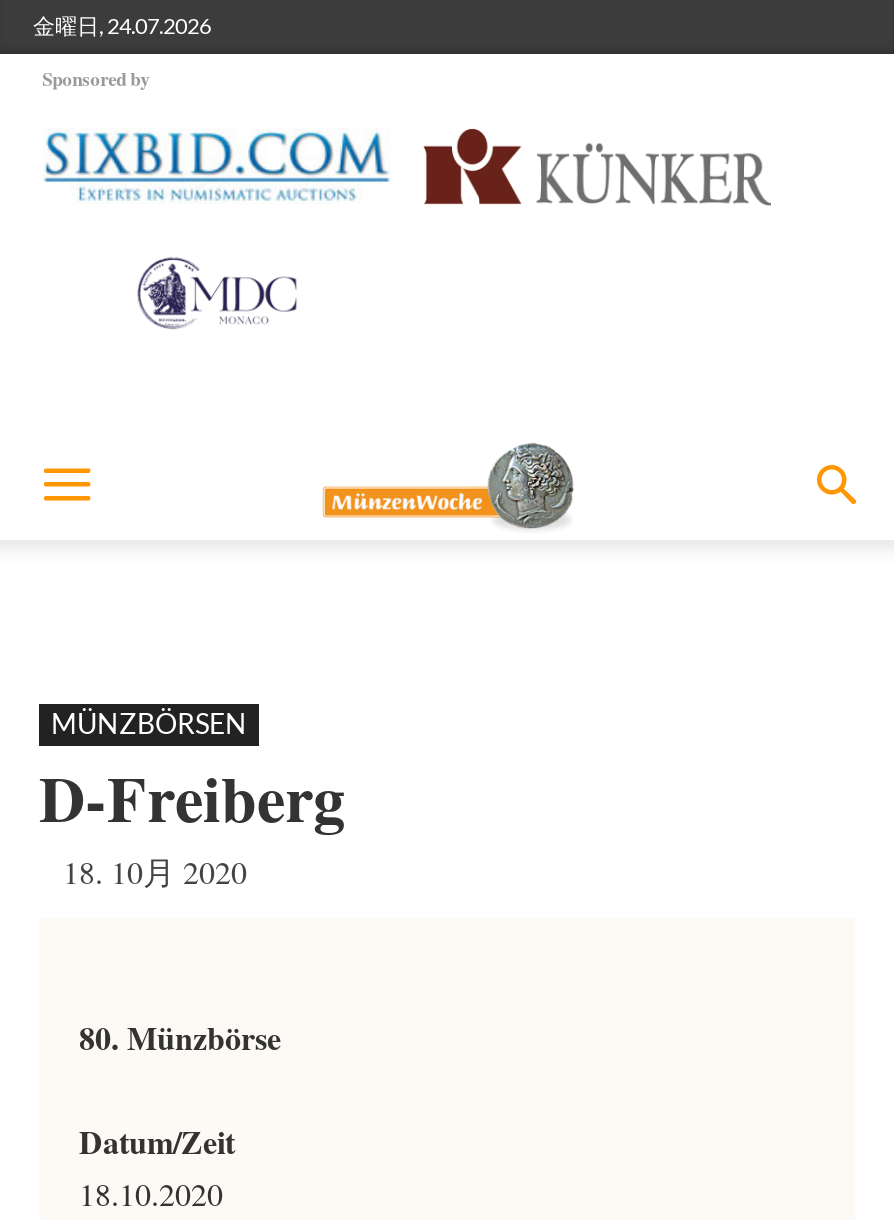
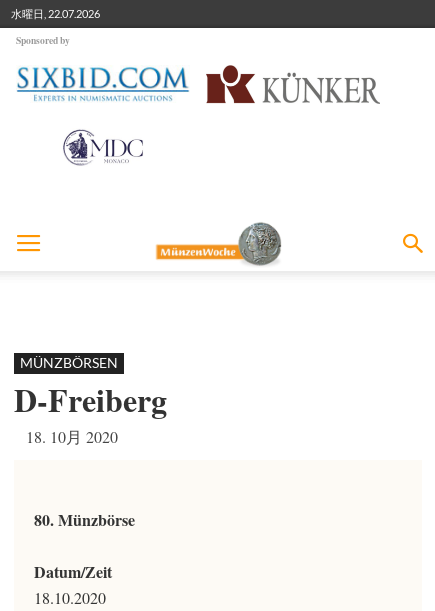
- 金曜日, 24.07.2026
+ 水曜日, 22.07.2026
